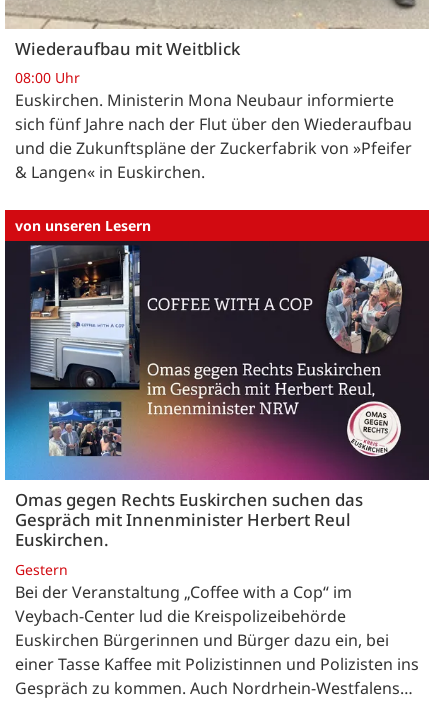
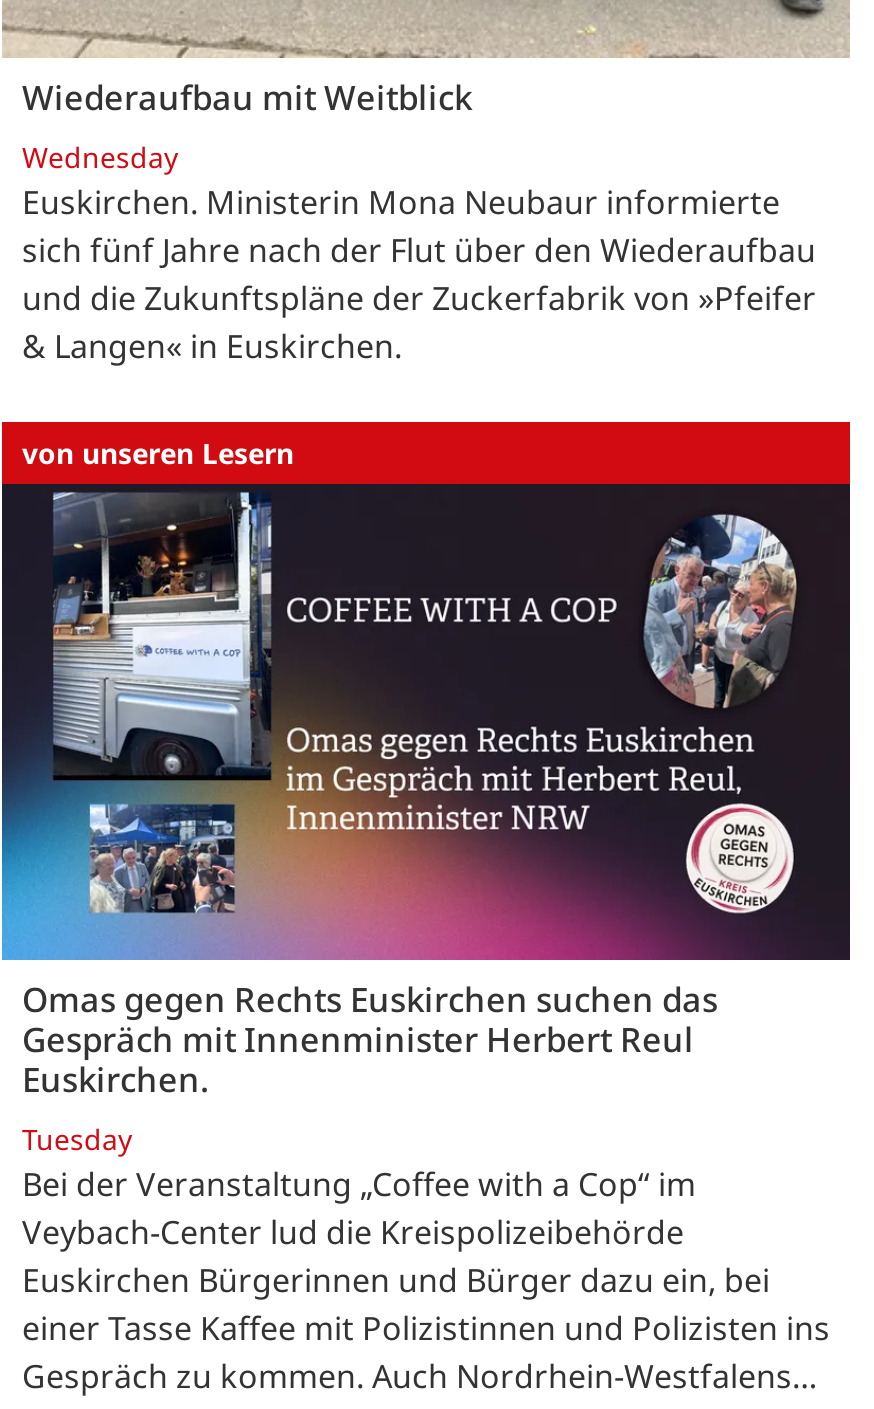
- 08:00 Uhr
+ Wednesday

- Gestern
+ Tuesday
